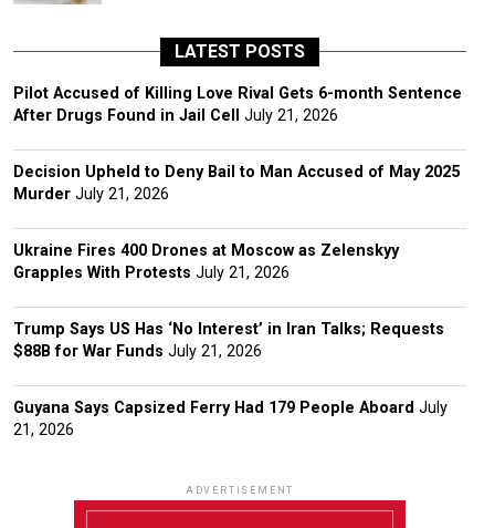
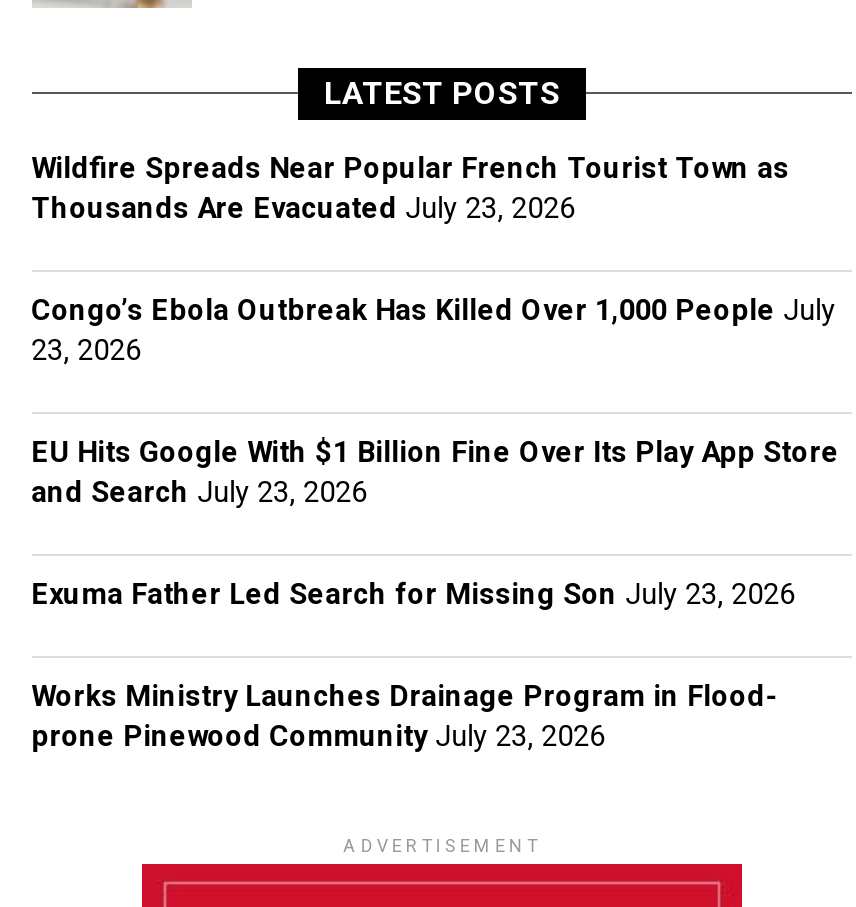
- Pilot Accused of Killing Love Rival Gets 6-month Sentence
- After Drugs Found in Jail Cell July 21, 2026
+ Wildfire Spreads Near Popular French Tourist Town as
+ Thousands Are Evacuated July 23, 2026

- Decision Upheld to Deny Bail to Man Accused of May 2025
- Murder July 21, 2026
+ Congo’s Ebola Outbreak Has Killed Over 1,000 People July
+ 23, 2026

- Ukraine Fires 400 Drones at Moscow as Zelenskyy
- Grapples With Protests July 21, 2026
+ EU Hits Google With $1 Billion Fine Over Its Play App Store
+ and Search July 23, 2026

- Trump Says US Has ‘No Interest’ in Iran Talks; Requests
- $88B for War Funds July 21, 2026
+ Exuma Father Led Search for Missing Son July 23, 2026

- Guyana Says Capsized Ferry Had 179 People Aboard July
- 21, 2026
+ Works Ministry Launches Drainage Program in Flood-
+ prone Pinewood Community July 23, 2026
